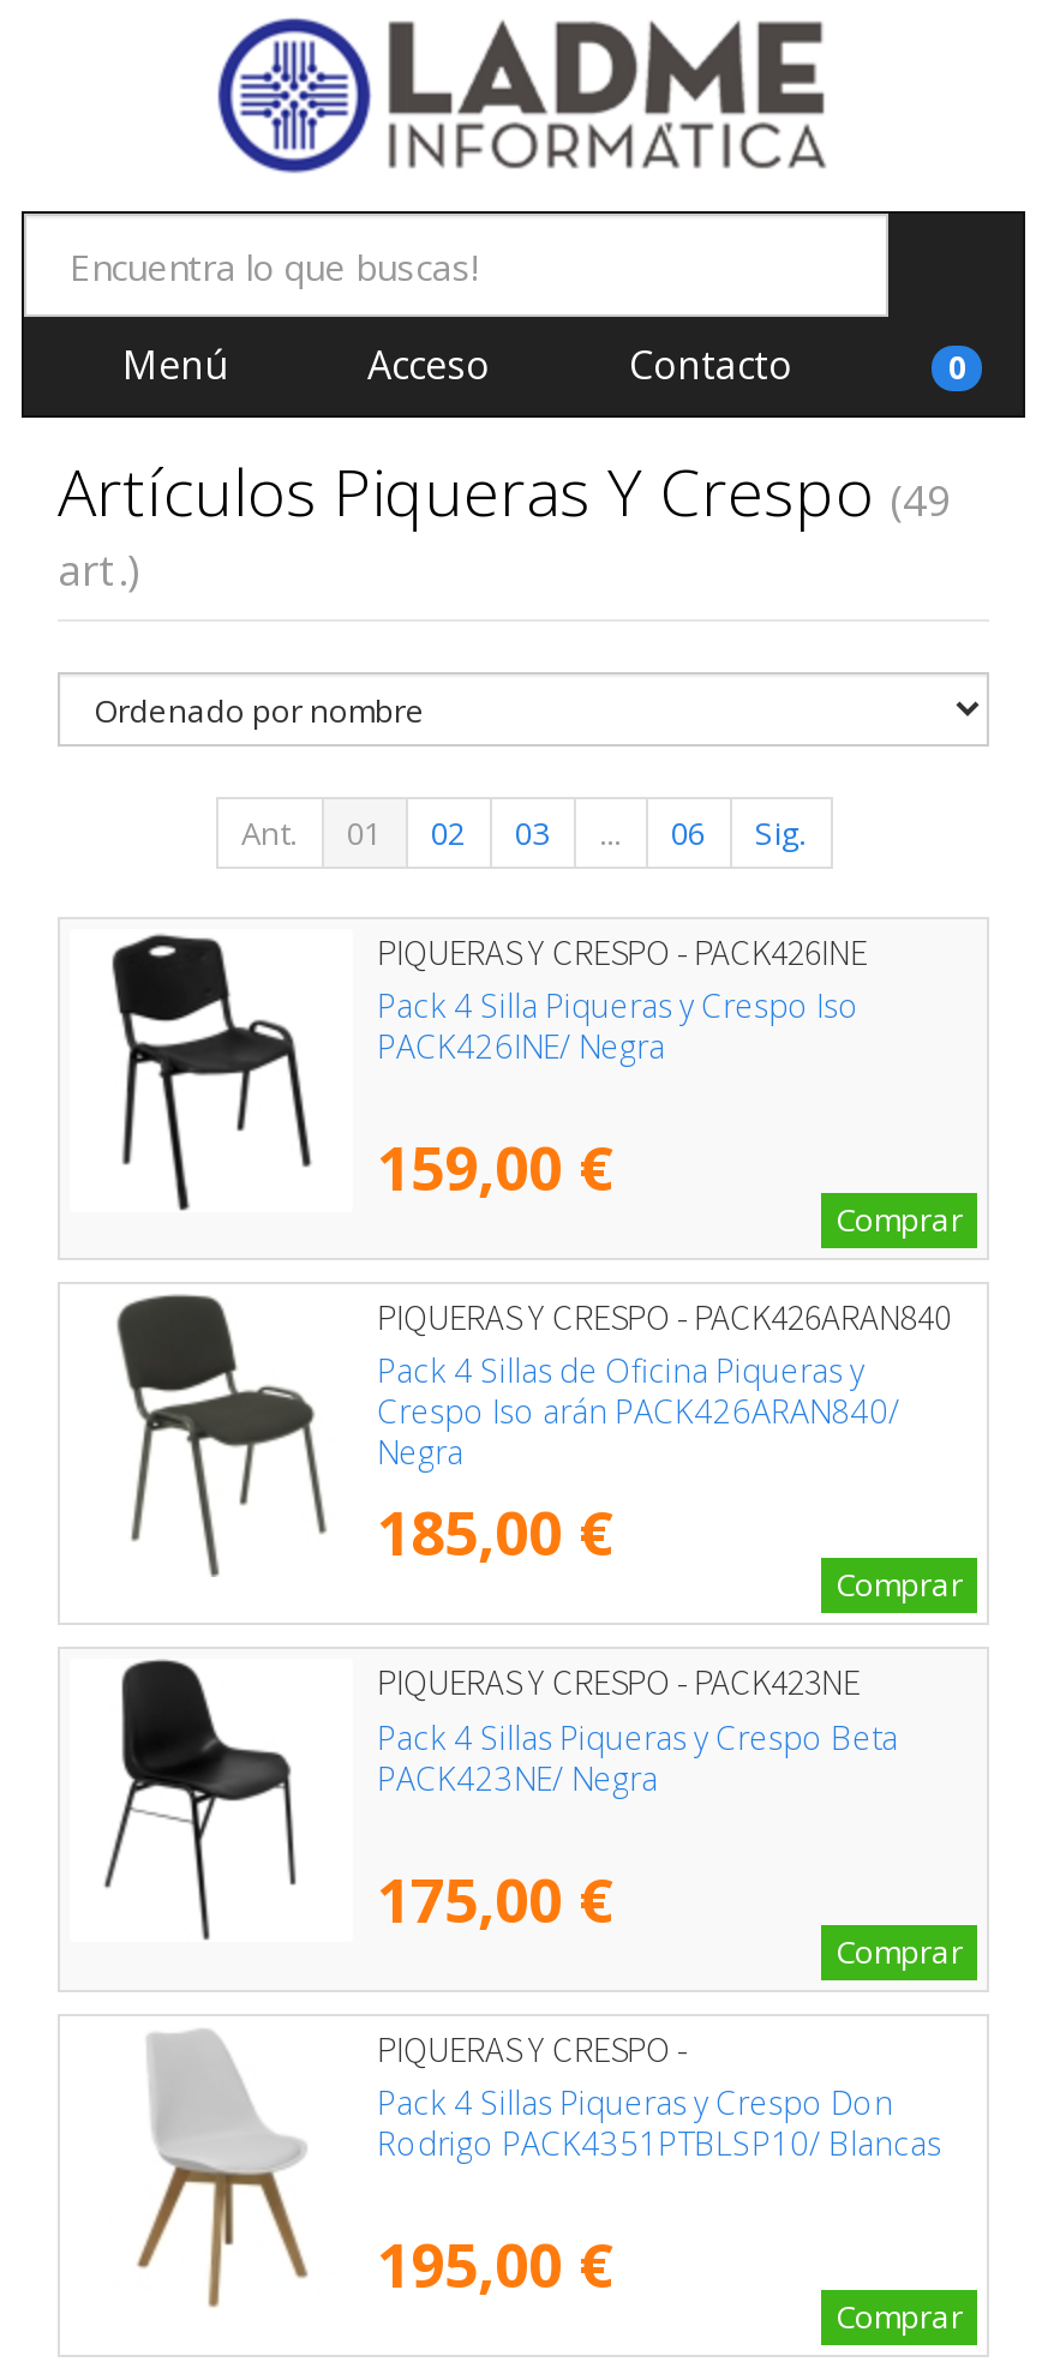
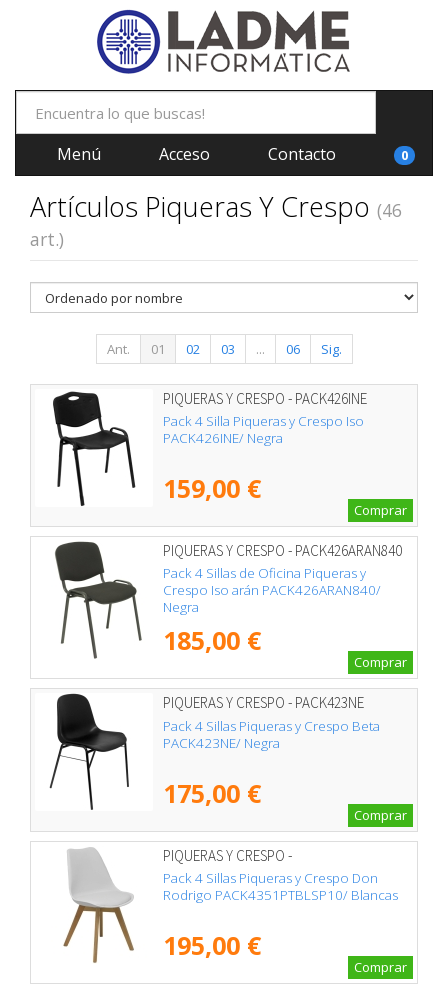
- Artículos Piqueras Y Crespo (49
+ Artículos Piqueras Y Crespo (46
